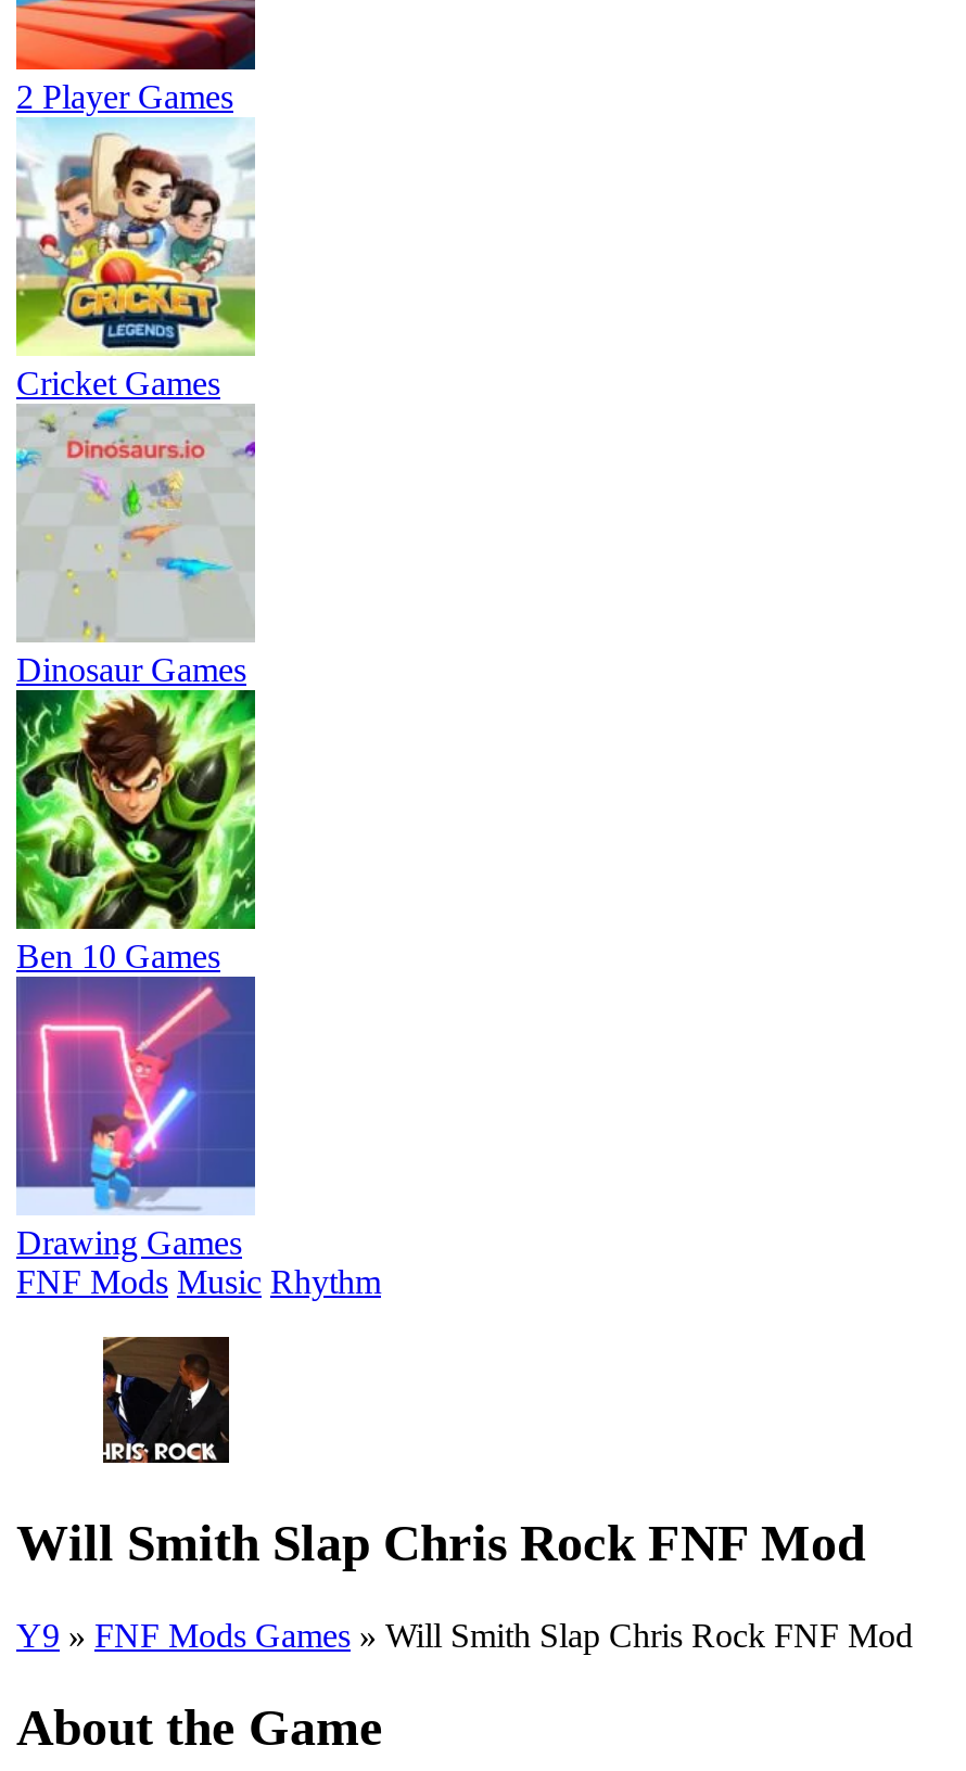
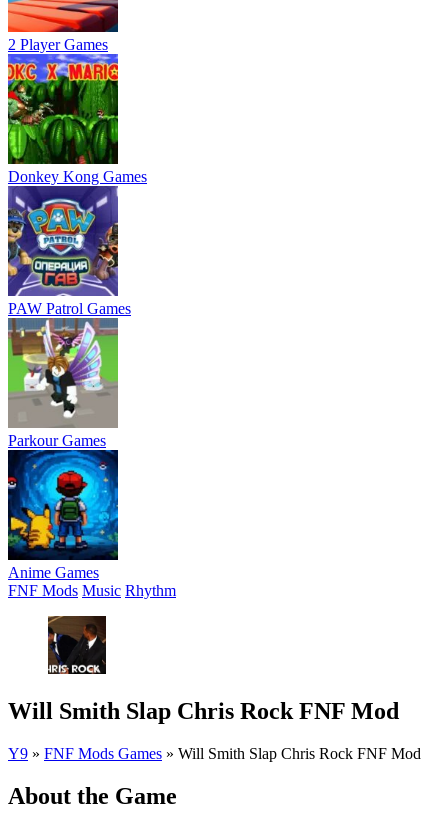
- [image]
- Cricket Games
+ [image]
+ Donkey Kong Games

- [image]
- Dinosaur Games
+ [image]
+ PAW Patrol Games

- [image]
- Ben 10 Games
+ [image]
+ Parkour Games

- [image]
- Drawing Games
+ [image]
+ Anime Games
